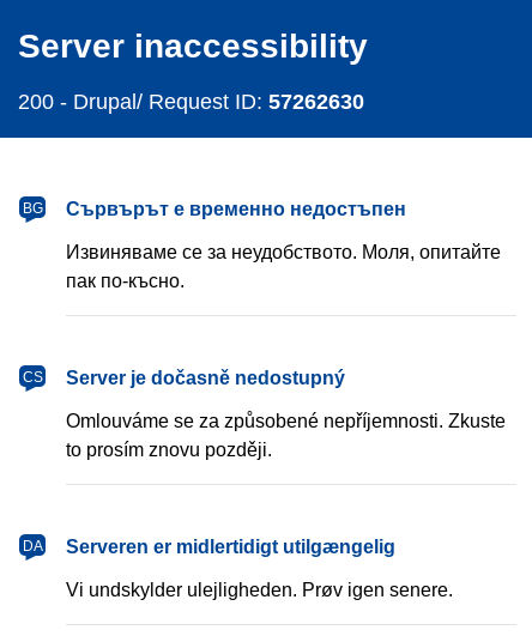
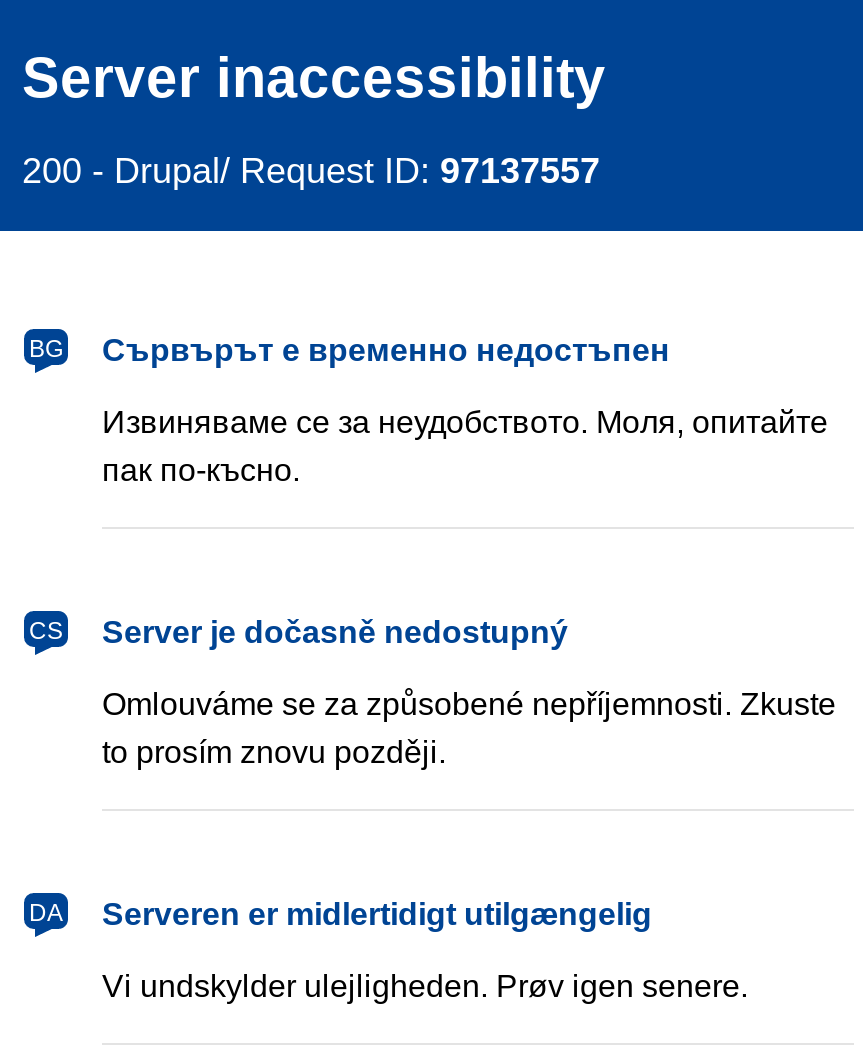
- 200 - Drupal/ Request ID: 57262630
+ 200 - Drupal/ Request ID: 97137557
